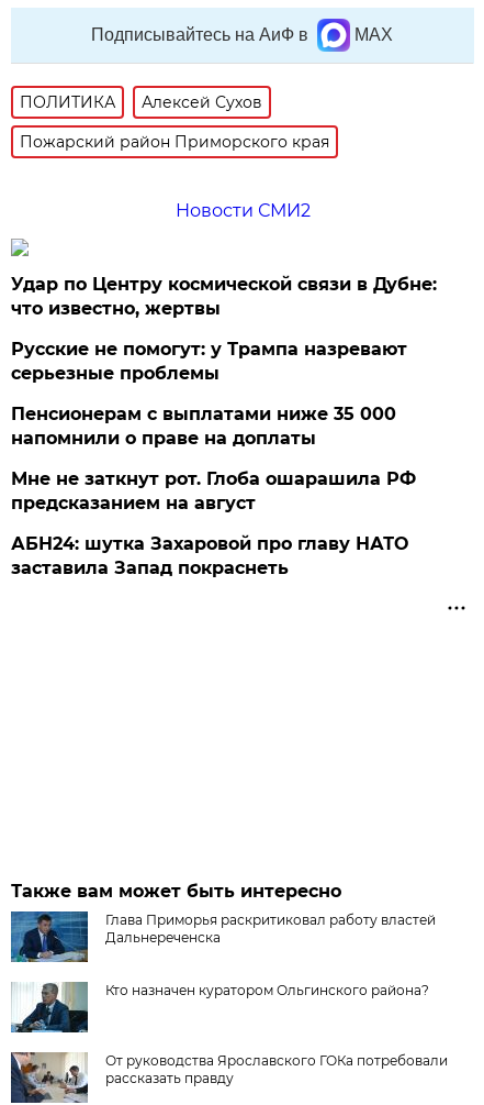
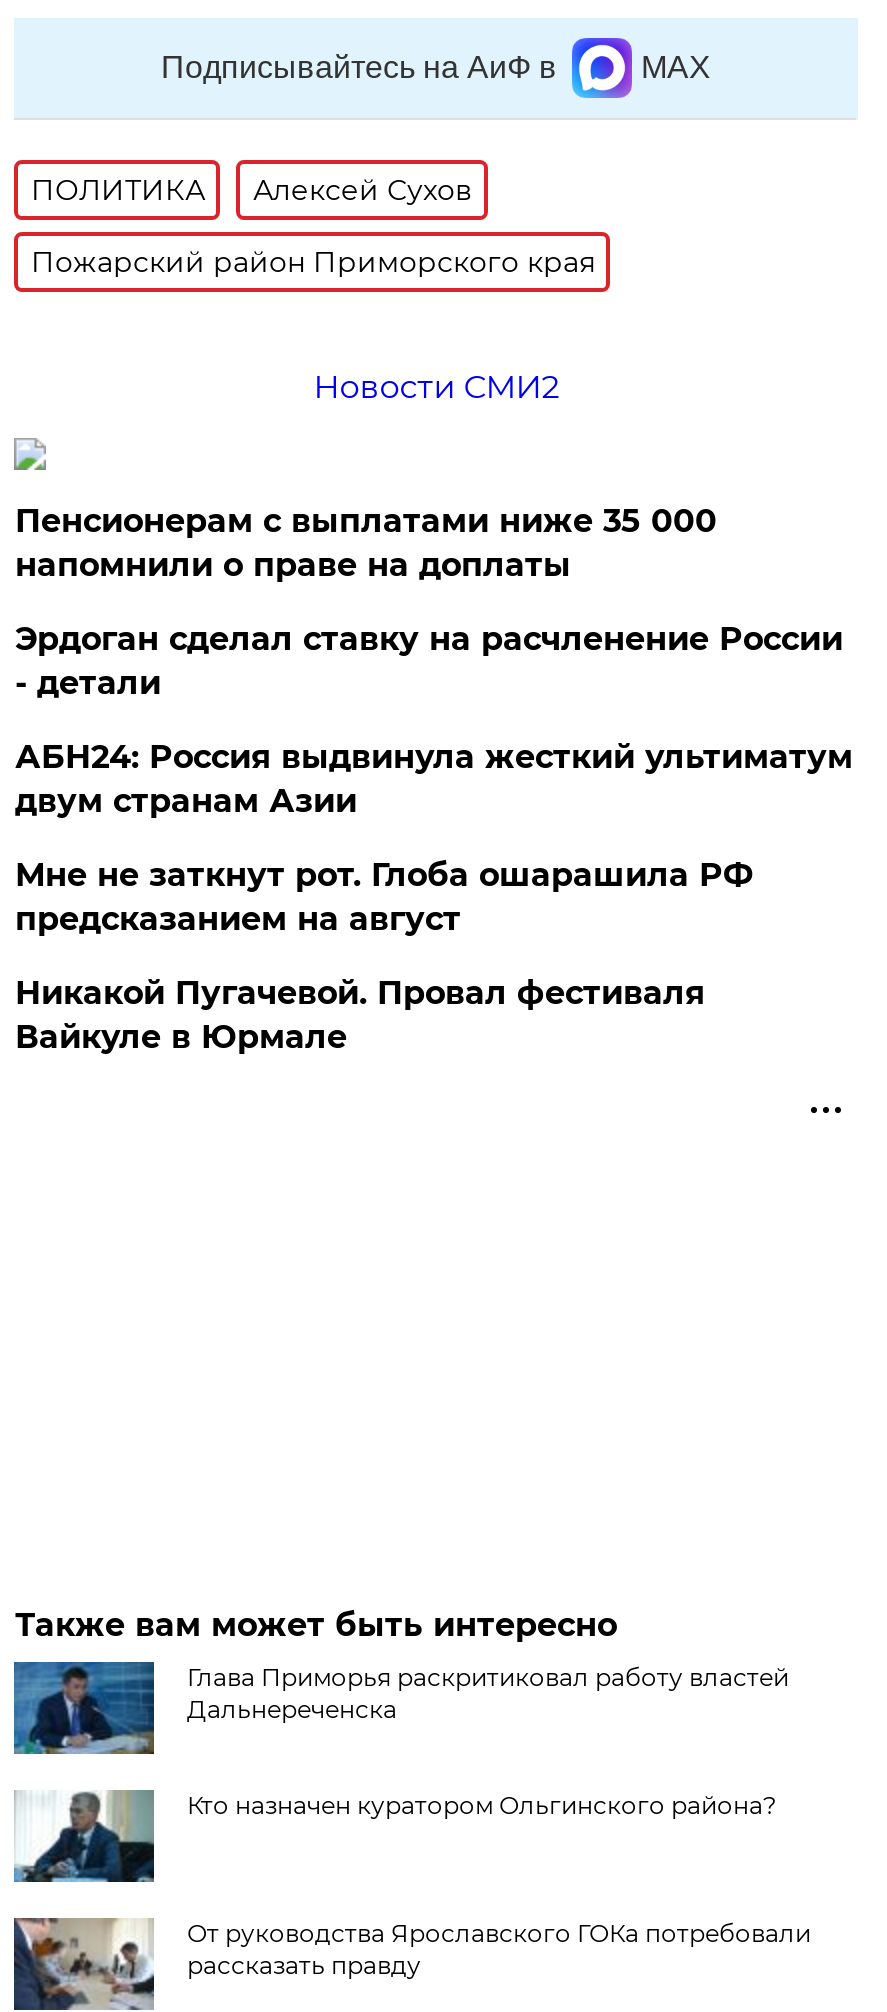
- Удар по Центру космической связи в Дубне:
- что известно, жертвы
- Русские не помогут: у Трампа назревают
- серьезные проблемы

moved up: Пенсионерам с выплатами ниже 35 000 | напомнили о праве на доплаты

+ Эрдоган сделал ставку на расчленение России
+ - детали
+ АБН24: Россия выдвинула жесткий ультиматум
+ двум странам Азии

- АБН24: шутка Захаровой про главу НАТО
- заставила Запад покраснеть
+ Никакой Пугачевой. Провал фестиваля
+ Вайкуле в Юрмале
